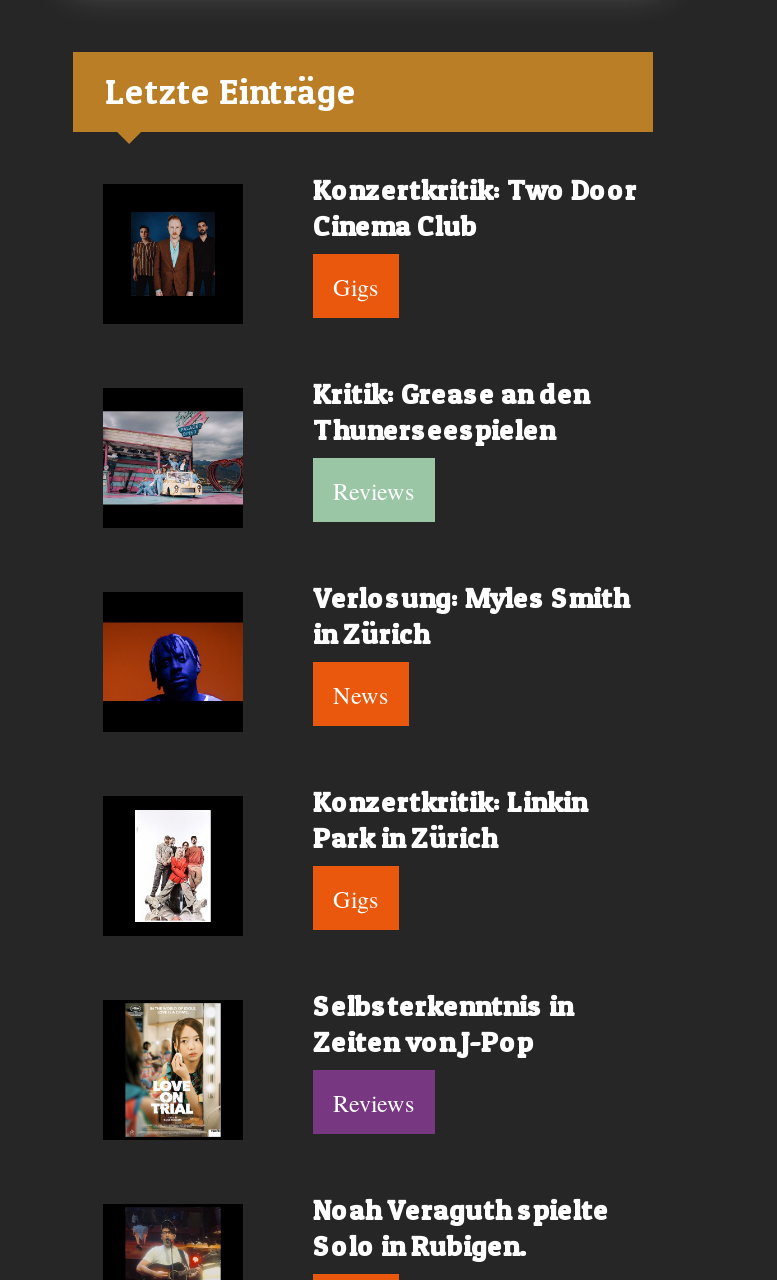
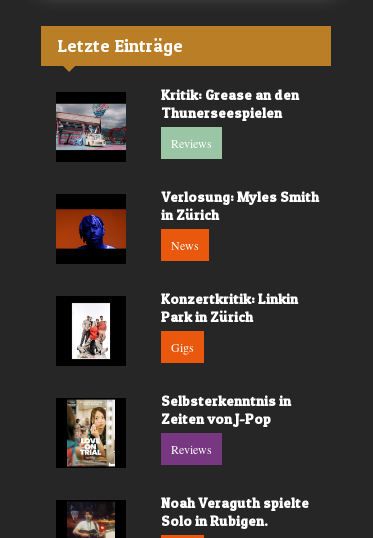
- [image]
- Konzertkritik: Two Door
- Cinema Club
- Gigs
